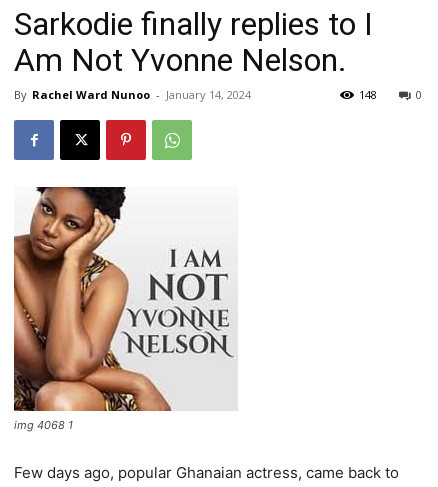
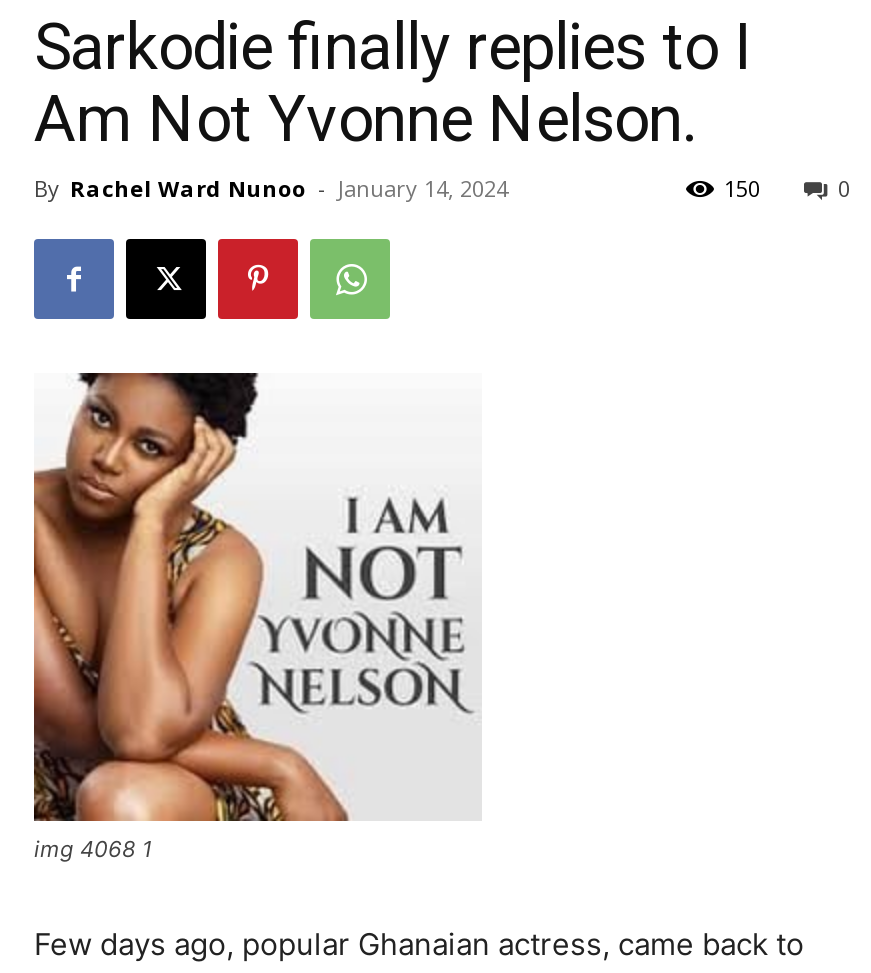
- 148
+ 150
